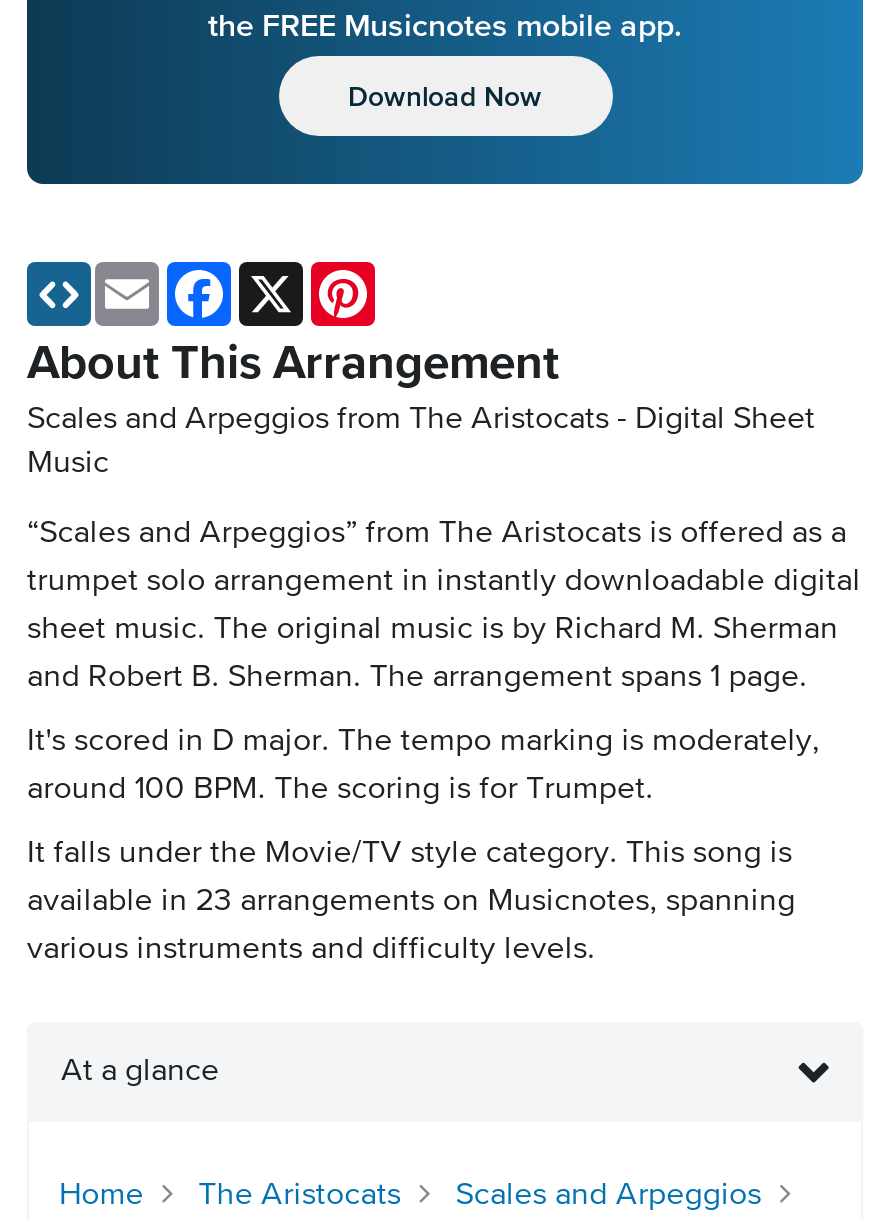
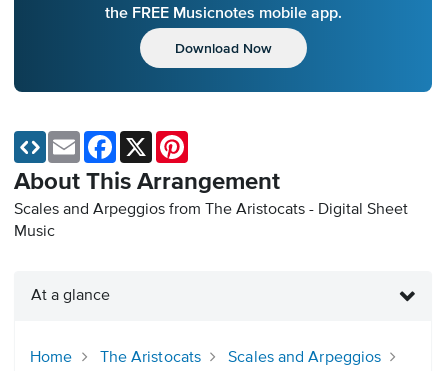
- “Scales and Arpeggios” from The Aristocats is offered as a
- trumpet solo arrangement in instantly downloadable digital
- sheet music. The original music is by Richard M. Sherman
- and Robert B. Sherman. The arrangement spans 1 page.
- It's scored in D major. The tempo marking is moderately,
- around 100 BPM. The scoring is for Trumpet.
- It falls under the Movie/TV style category. This song is
- available in 23 arrangements on Musicnotes, spanning
- various instruments and difficulty levels.
